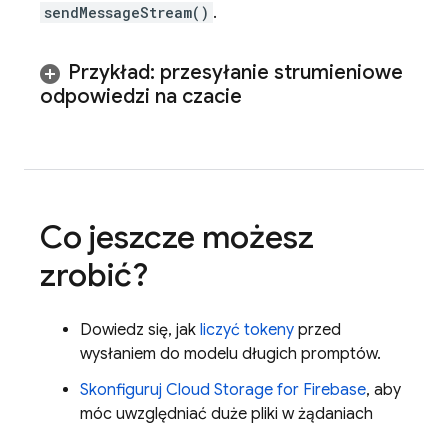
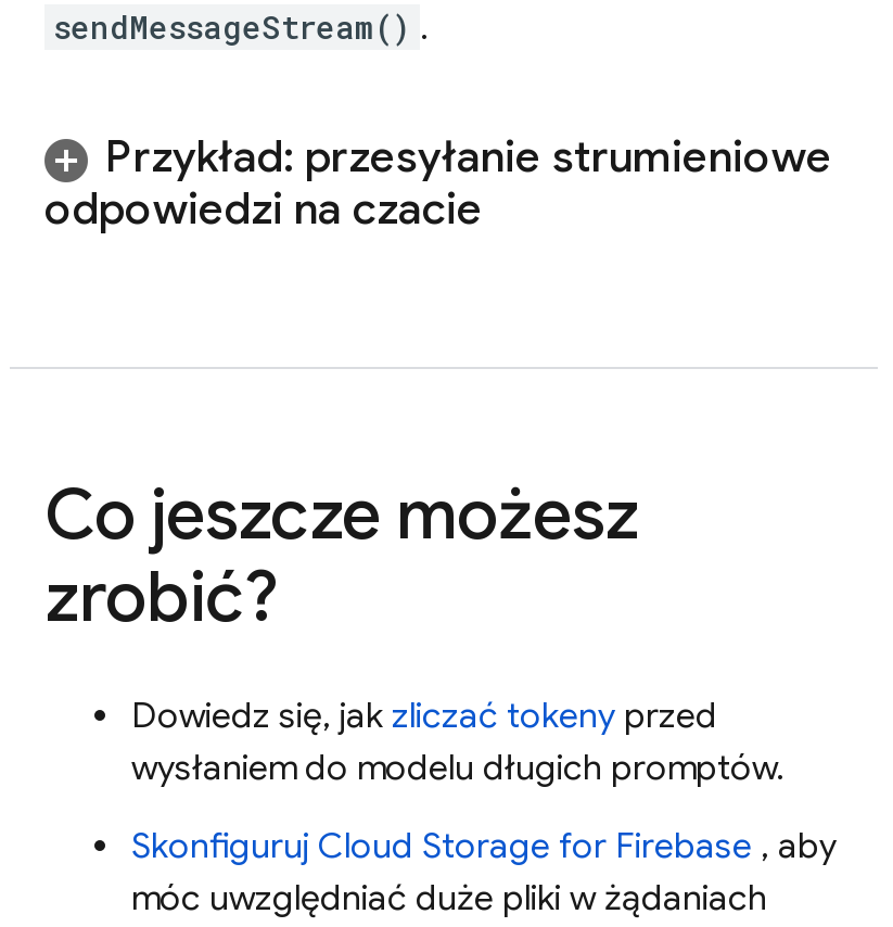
- Dowiedz się, jak liczyć tokeny przed
+ Dowiedz się, jak zliczać tokeny przed
